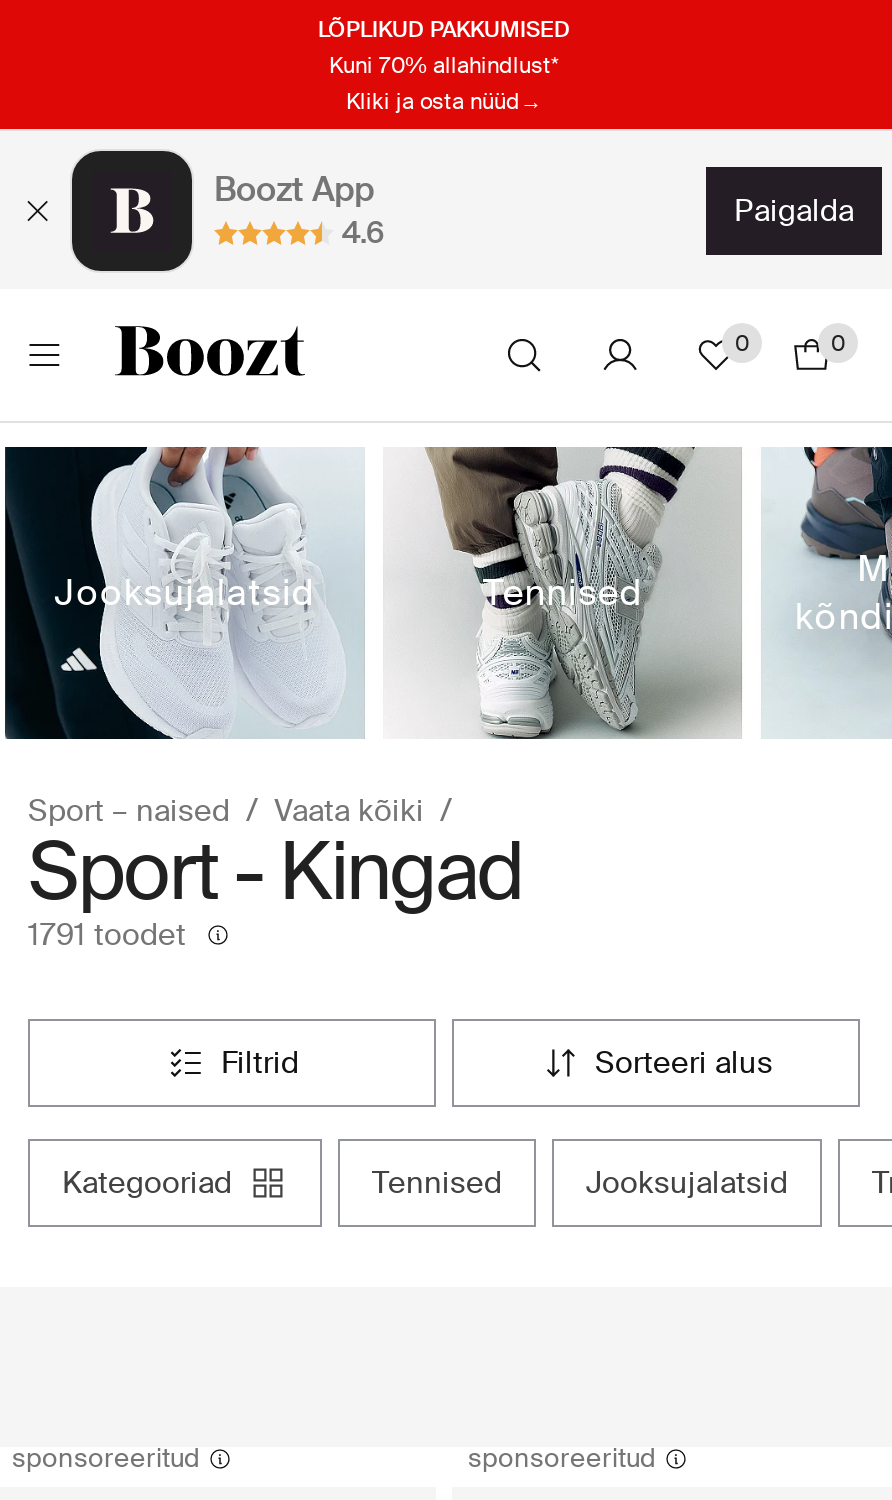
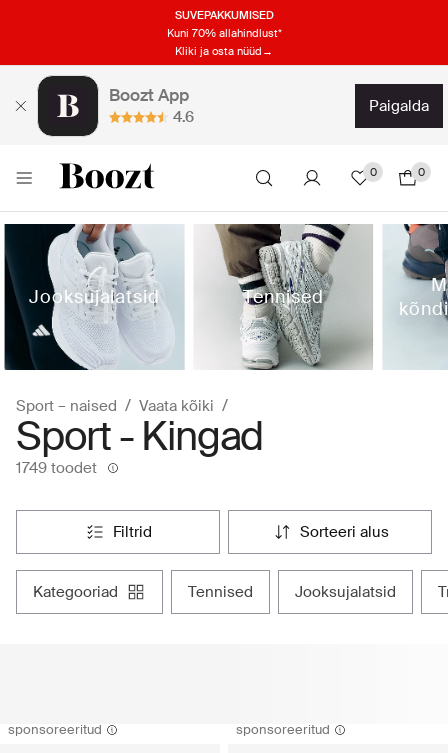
- LÕPLIKUD PAKKUMISED
+ SUVEPAKKUMISED

- 1791 toodet
+ 1749 toodet
